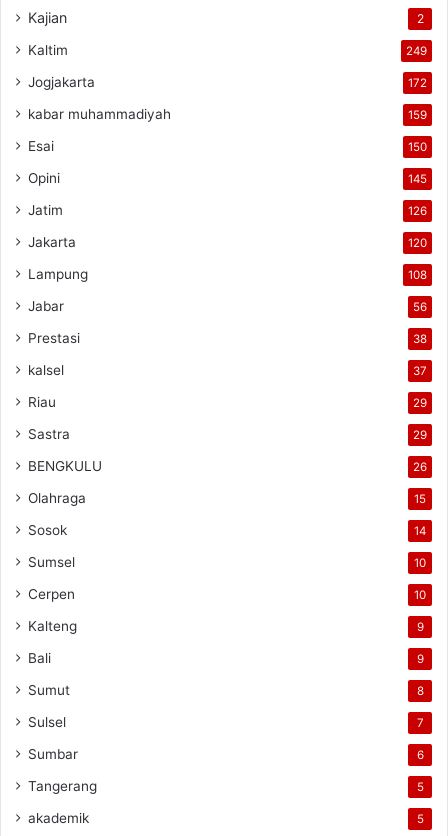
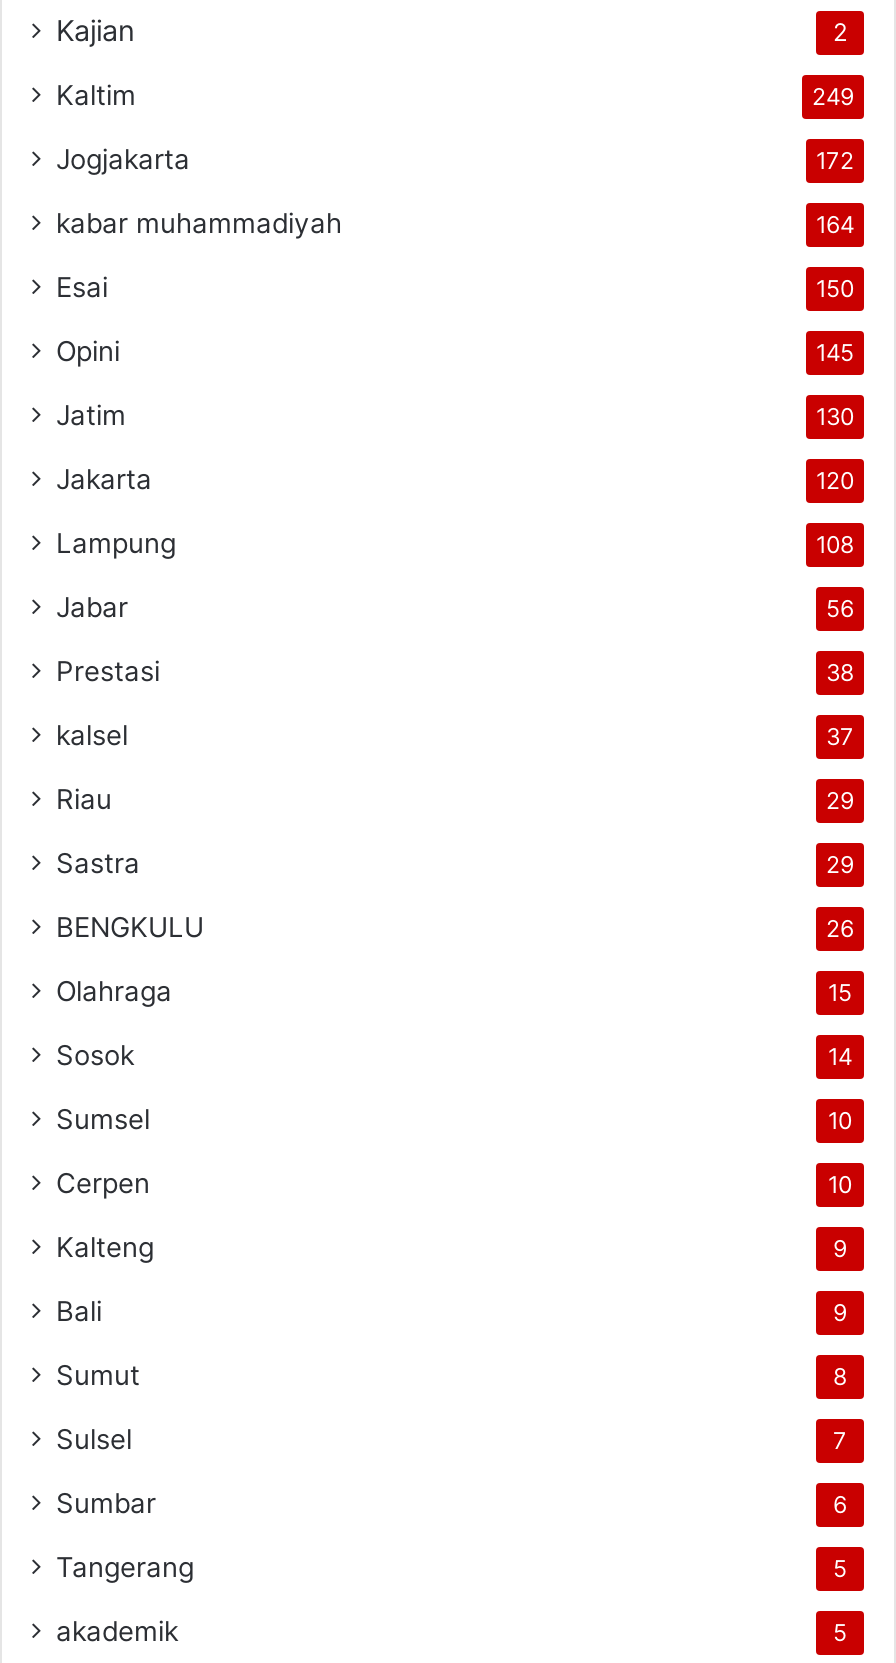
- 159
+ 164

- 126
+ 130
